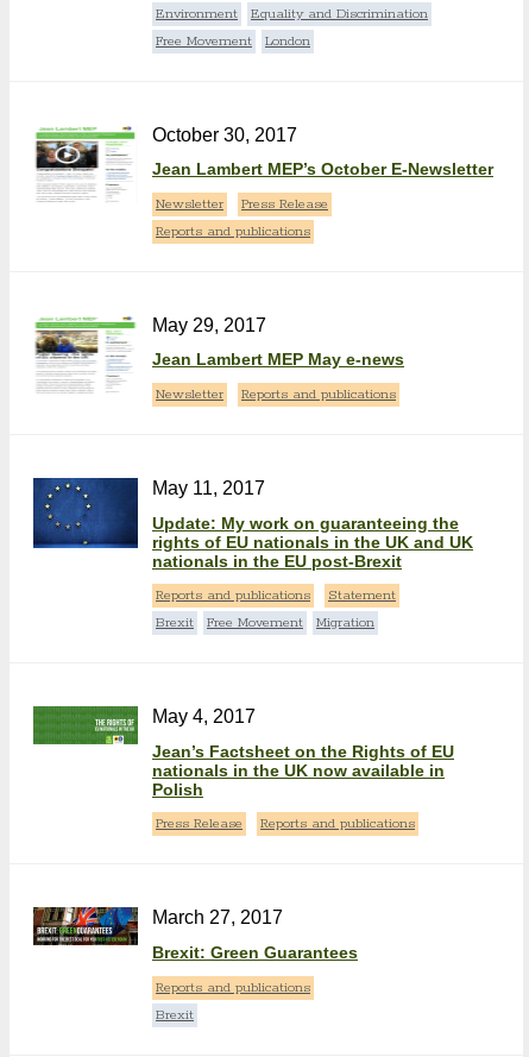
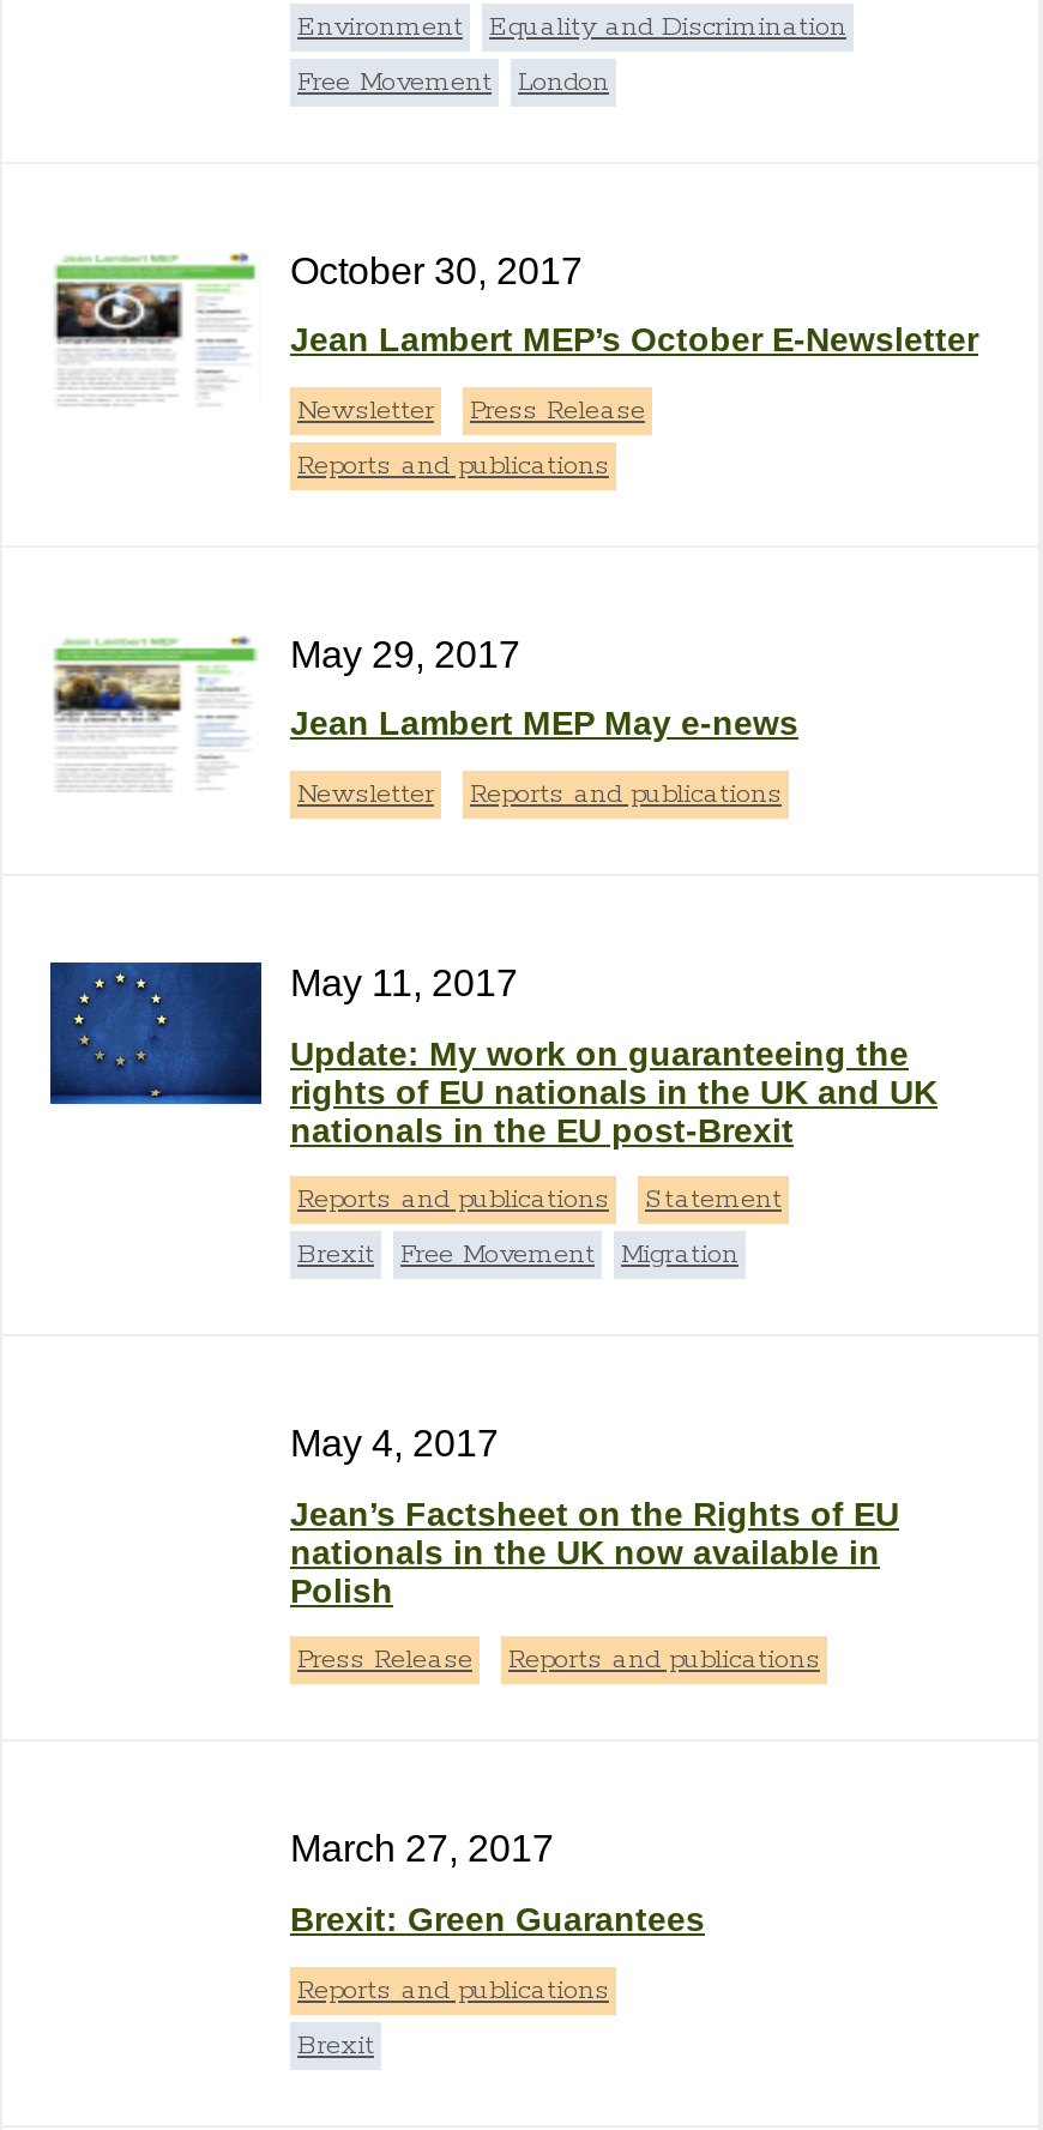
- [image]

- [image]
